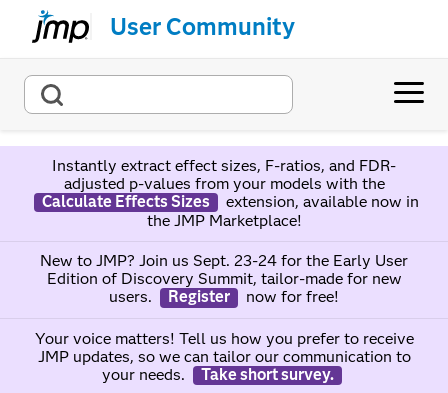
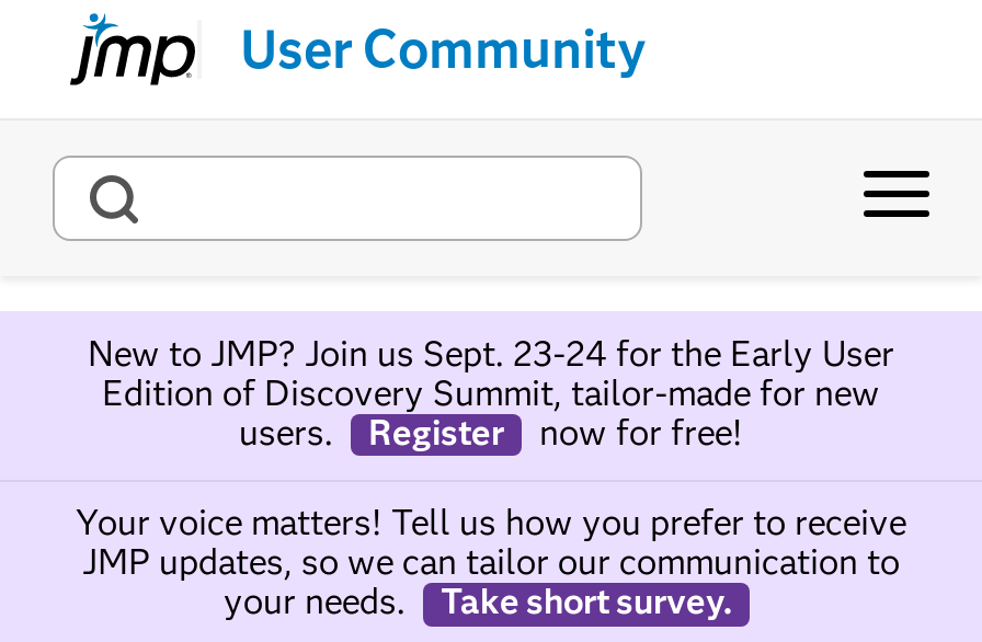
- Instantly extract effect sizes, F-ratios, and FDR-
- adjusted p-values from your models with the
- Calculate Effects Sizes
- extension, available now in
- the JMP Marketplace!
